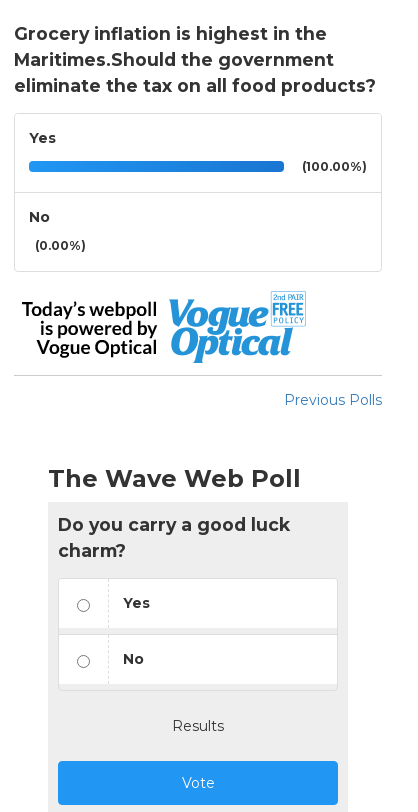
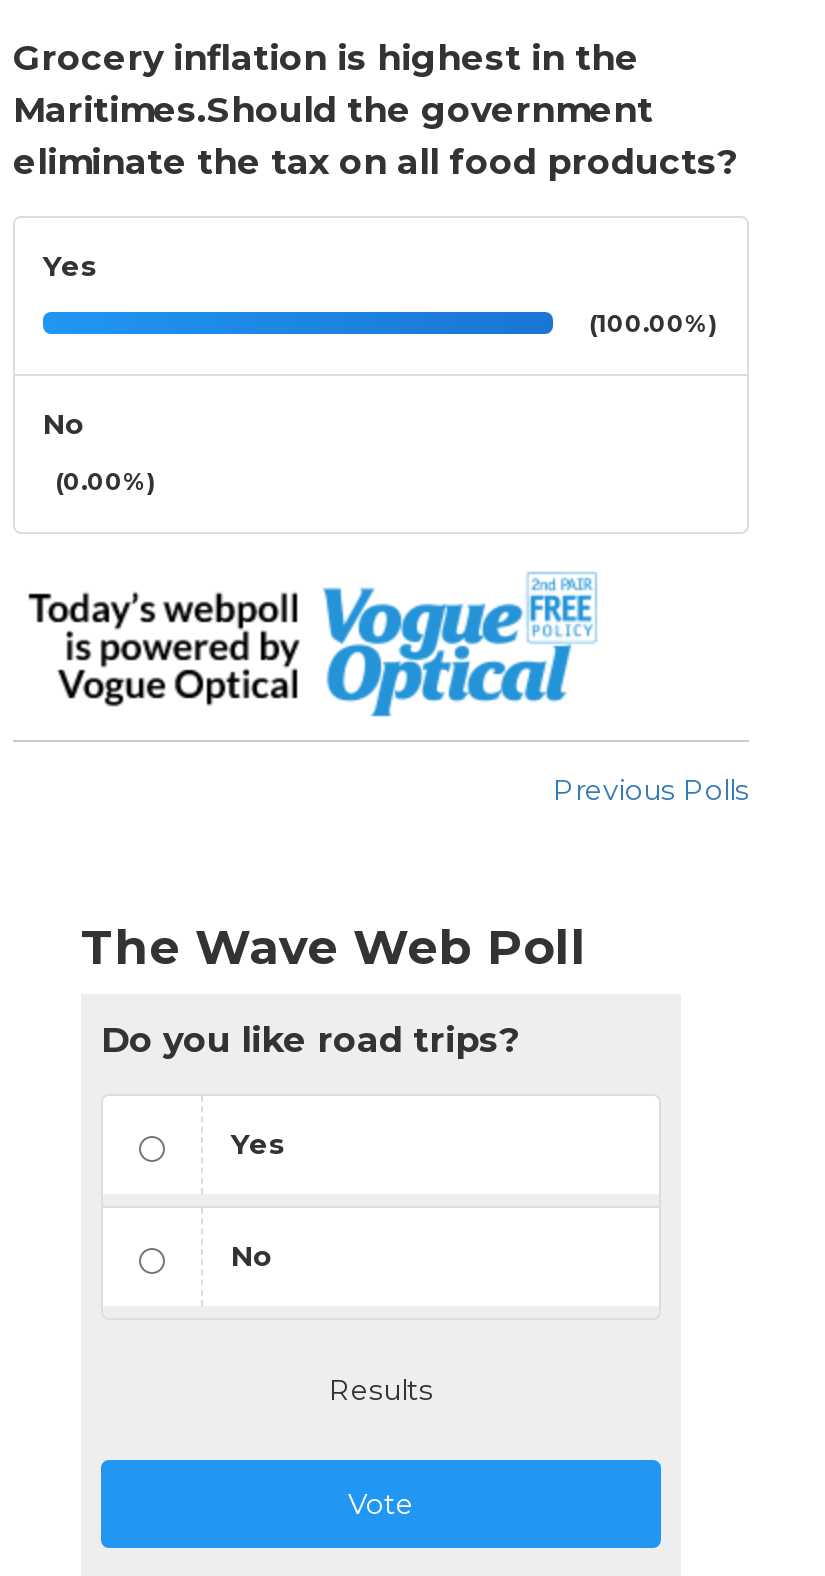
- Do you carry a good luck
- charm?
+ Do you like road trips?
